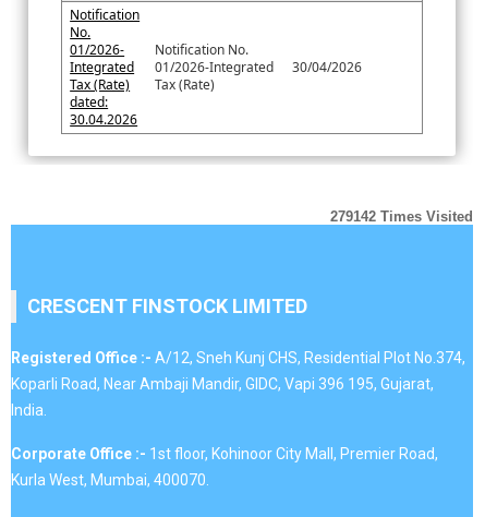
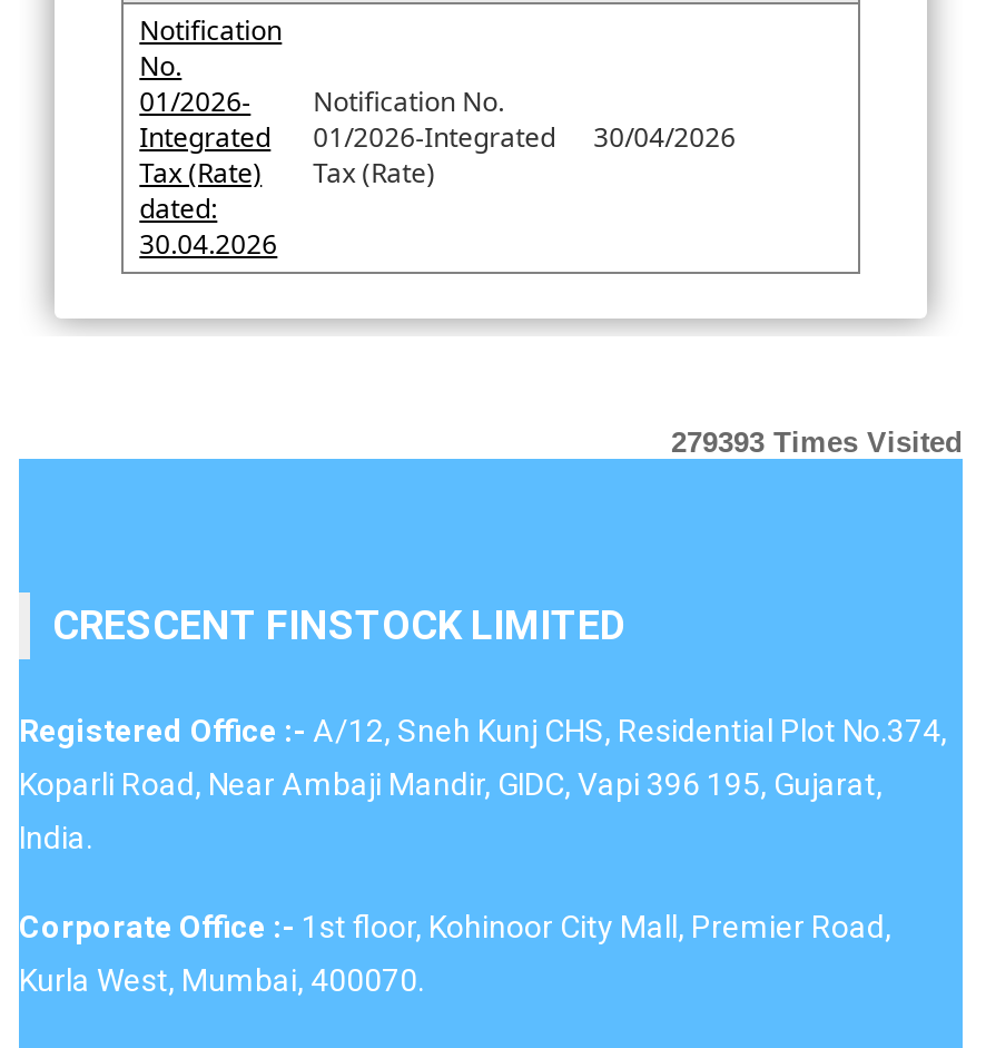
- 279142 Times Visited
+ 279393 Times Visited
